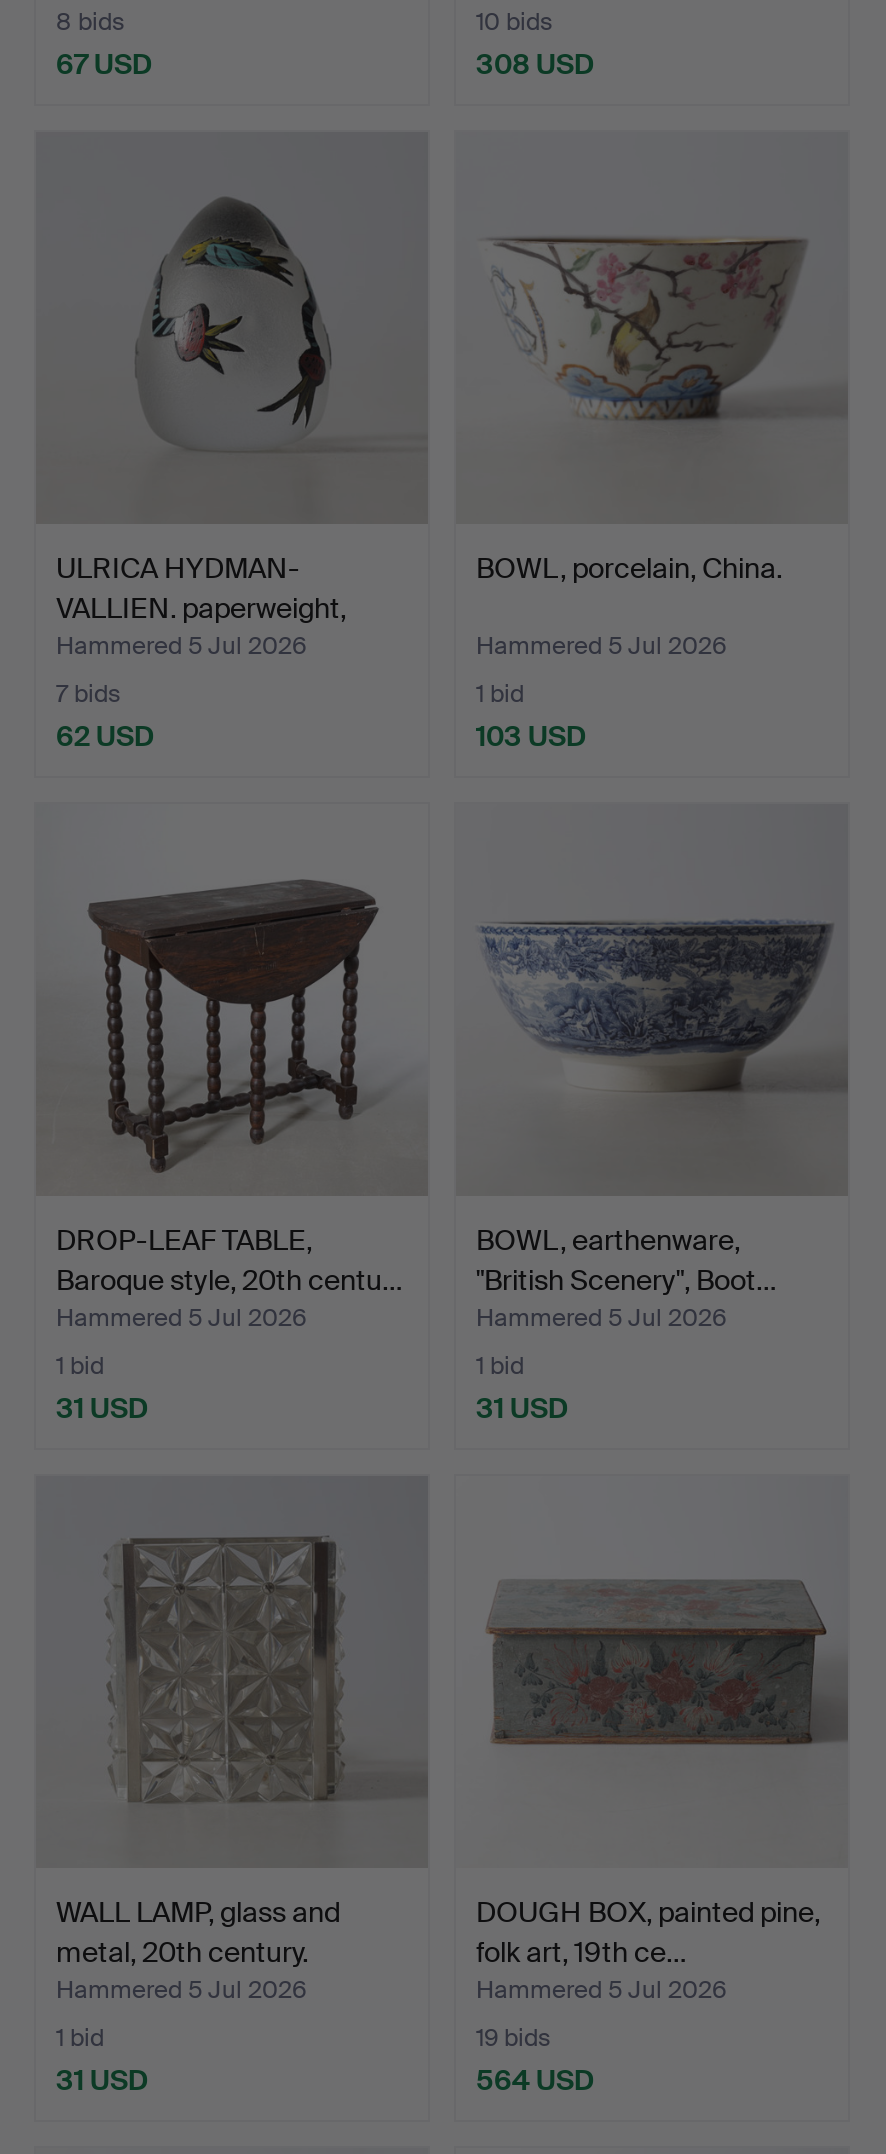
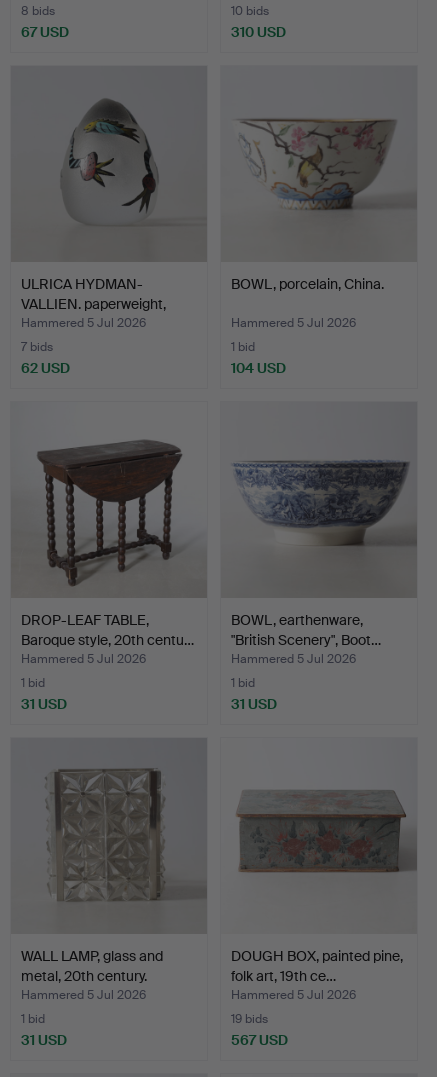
- 308 USD
+ 310 USD

- 103 USD
+ 104 USD

- 564 USD
+ 567 USD
